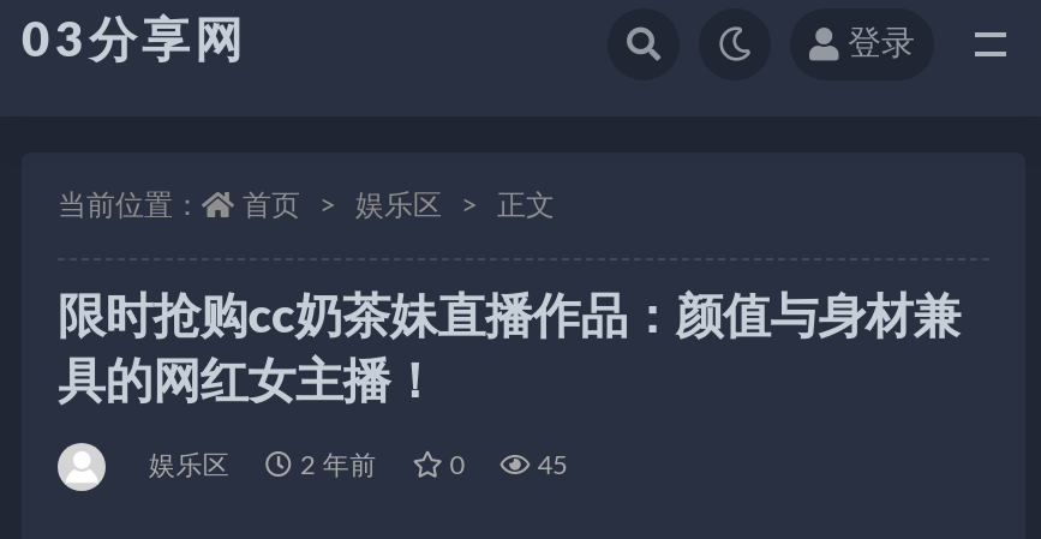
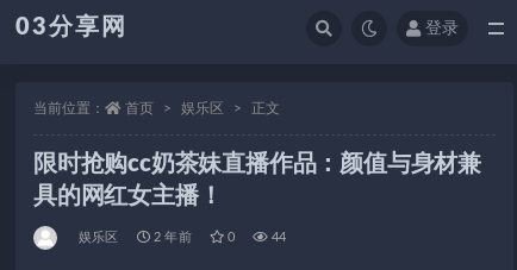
- 45
+ 44
